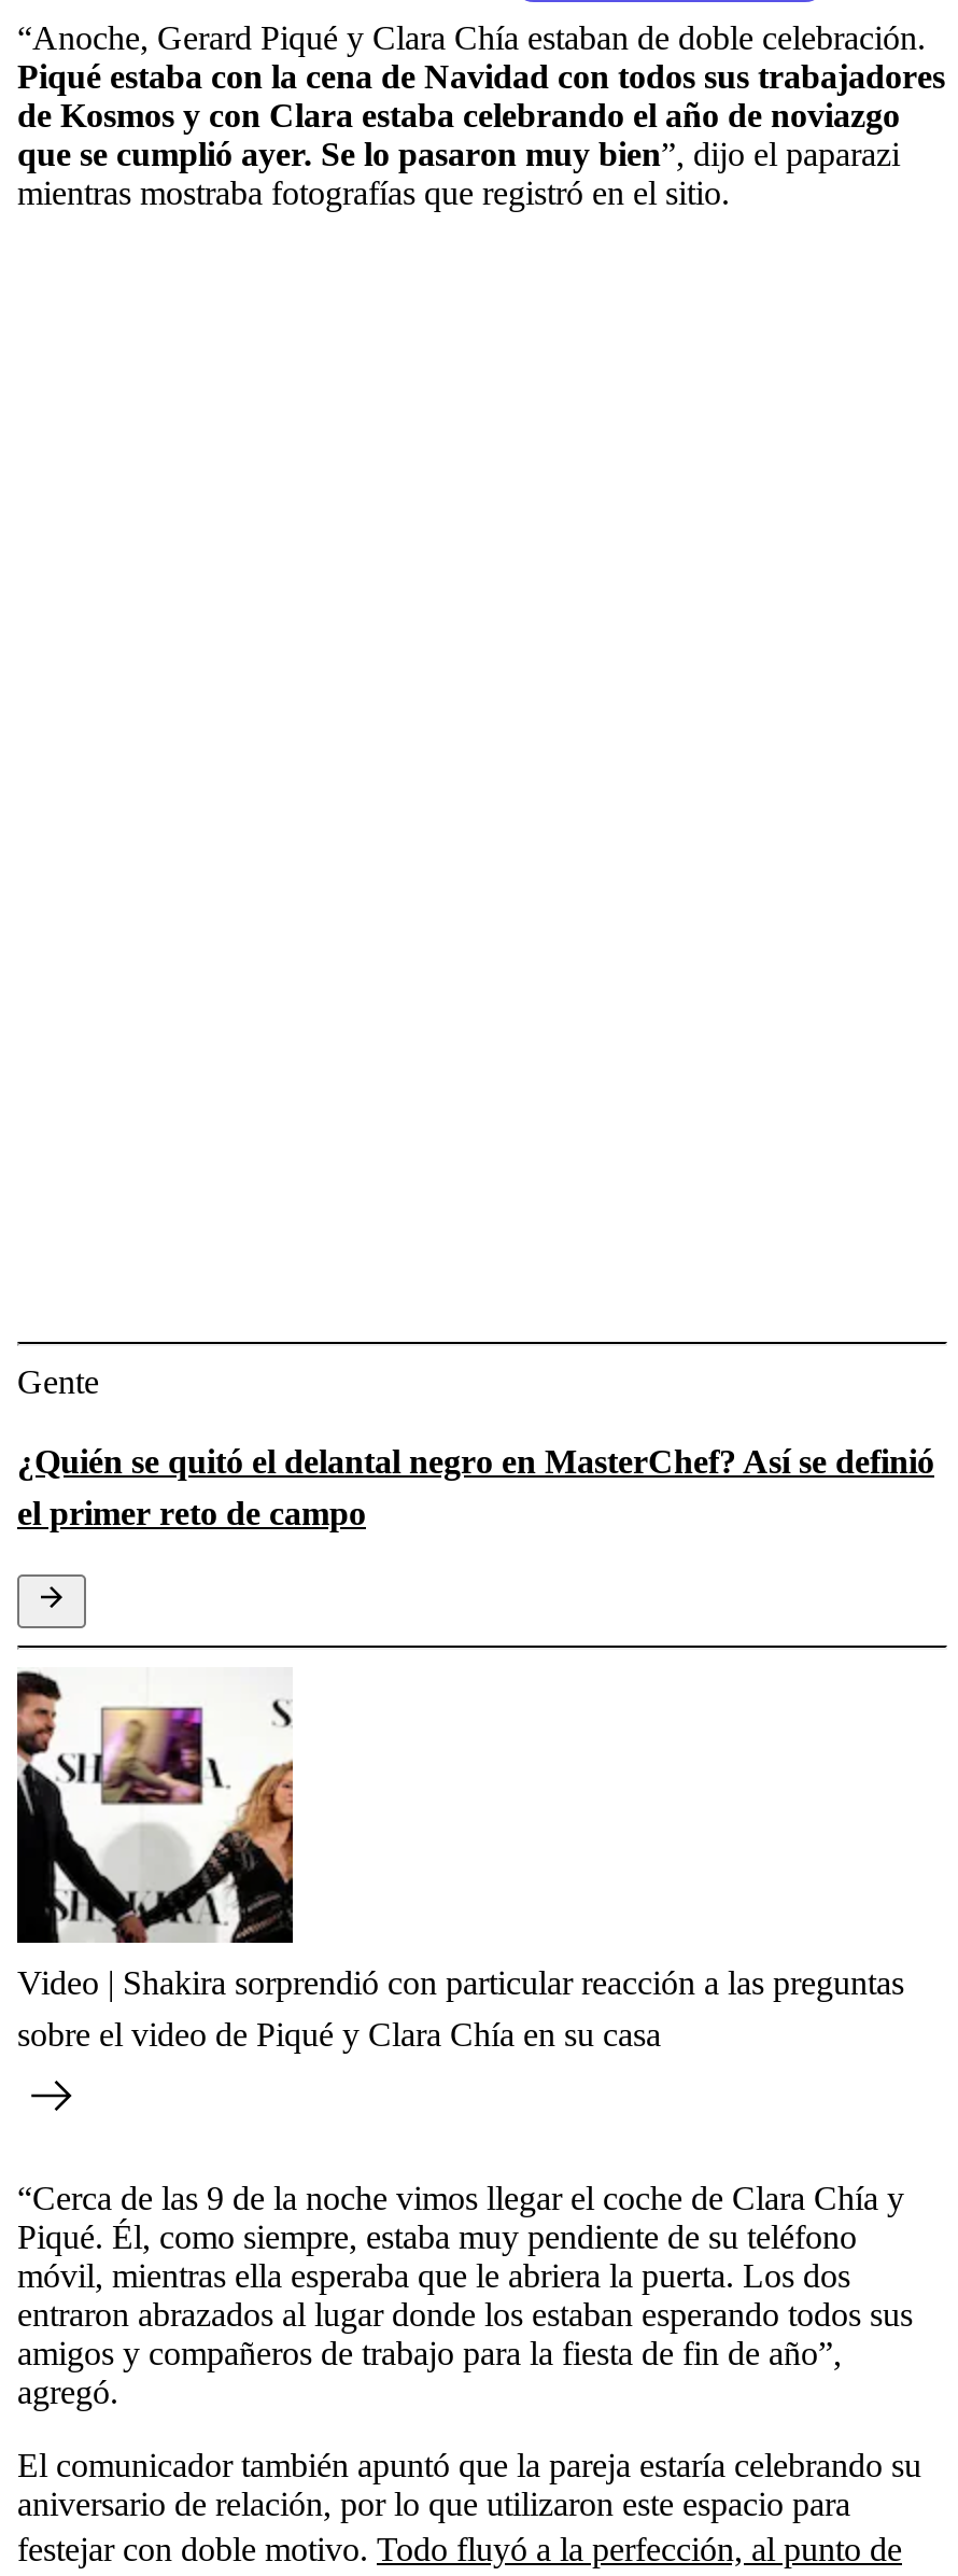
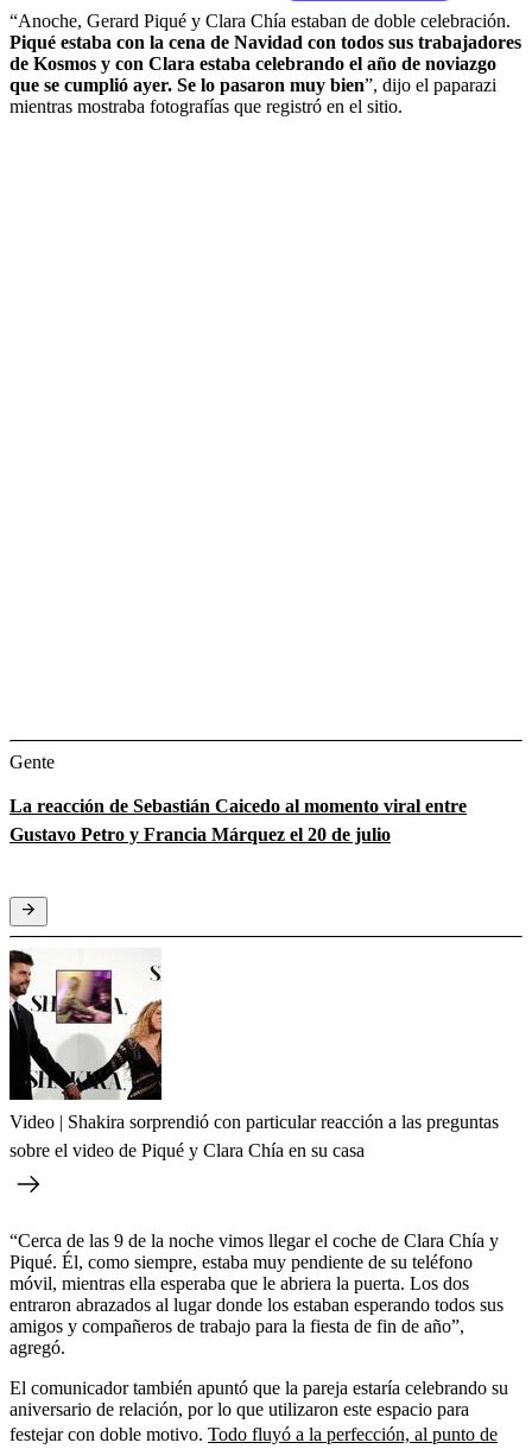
- ¿Quién se quitó el delantal negro en MasterChef? Así se definió
- el primer reto de campo
+ La reacción de Sebastián Caicedo al momento viral entre
+ Gustavo Petro y Francia Márquez el 20 de julio
